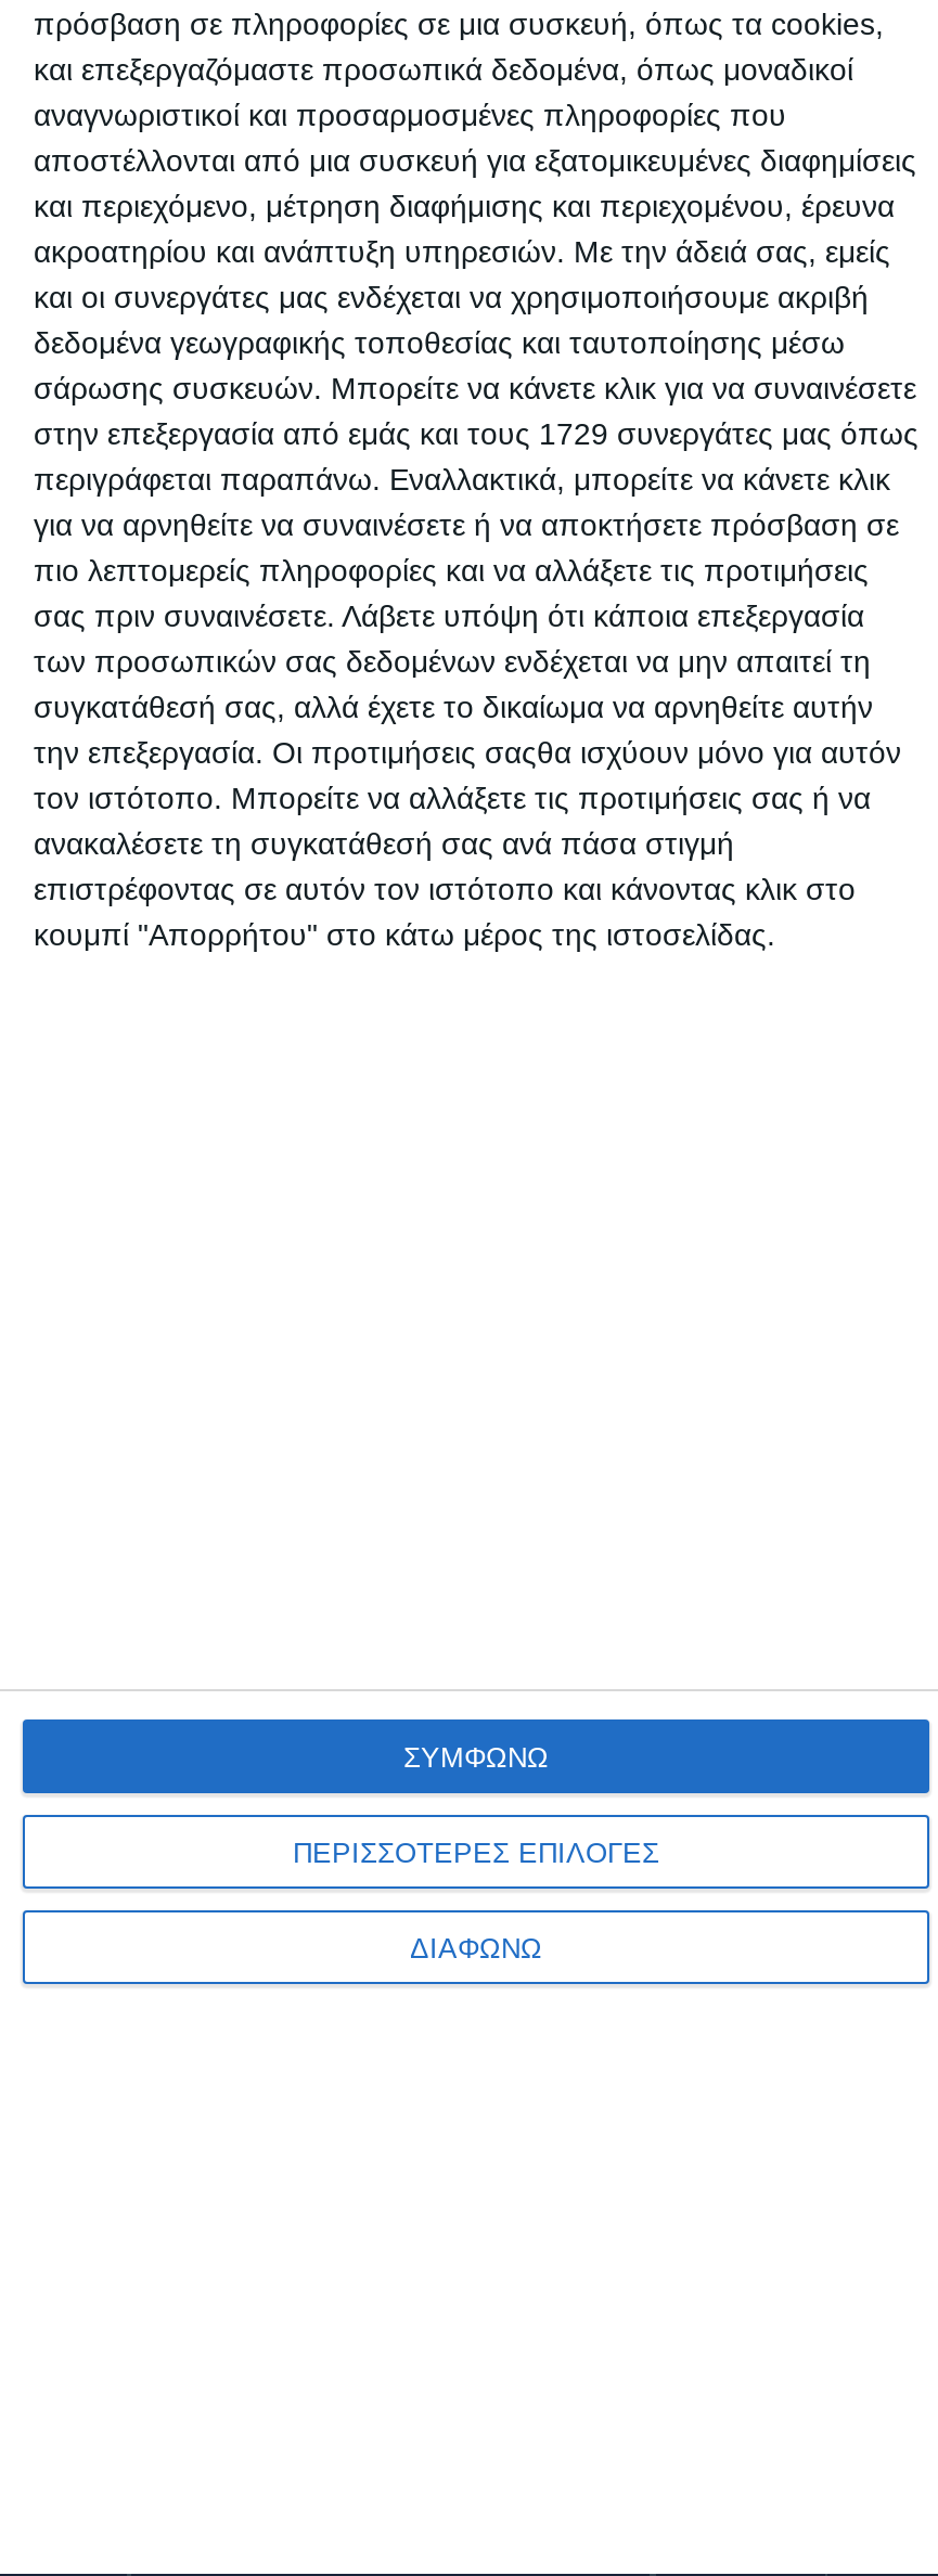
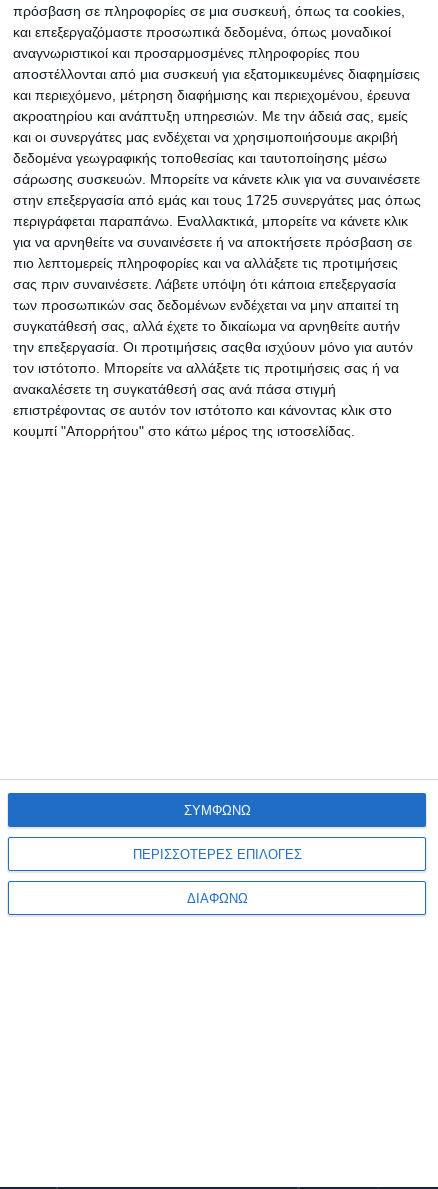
- στην επεξεργασία από εμάς και τους 1729 συνεργάτες μας όπως
+ στην επεξεργασία από εμάς και τους 1725 συνεργάτες μας όπως
